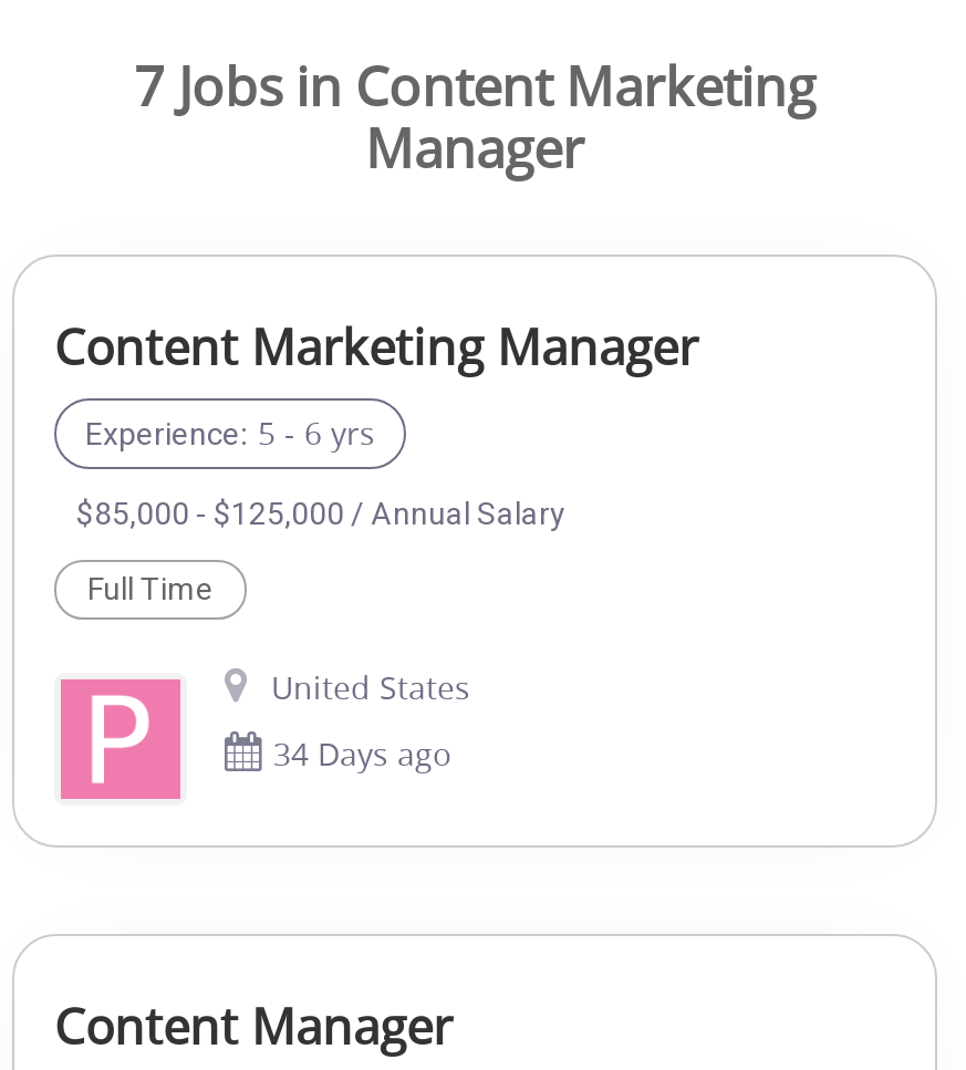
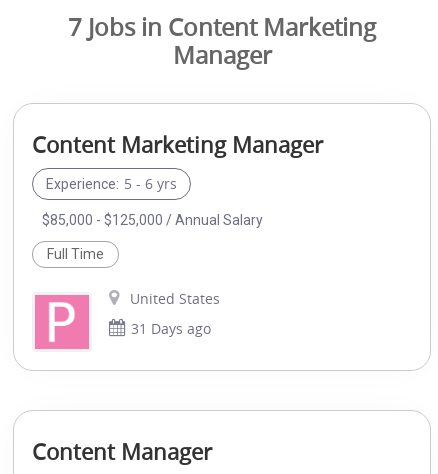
- 34 Days ago
+ 31 Days ago
